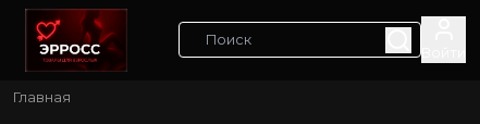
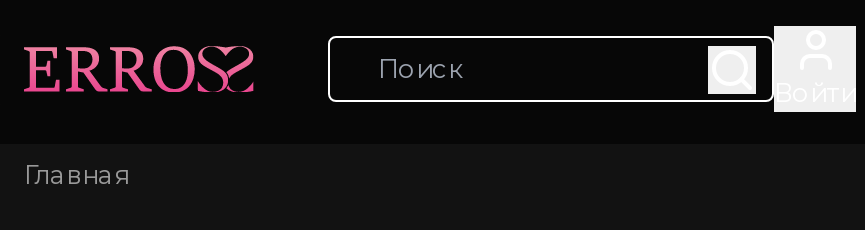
- [image]
+ [image]
